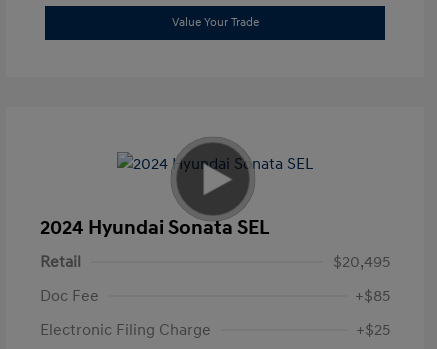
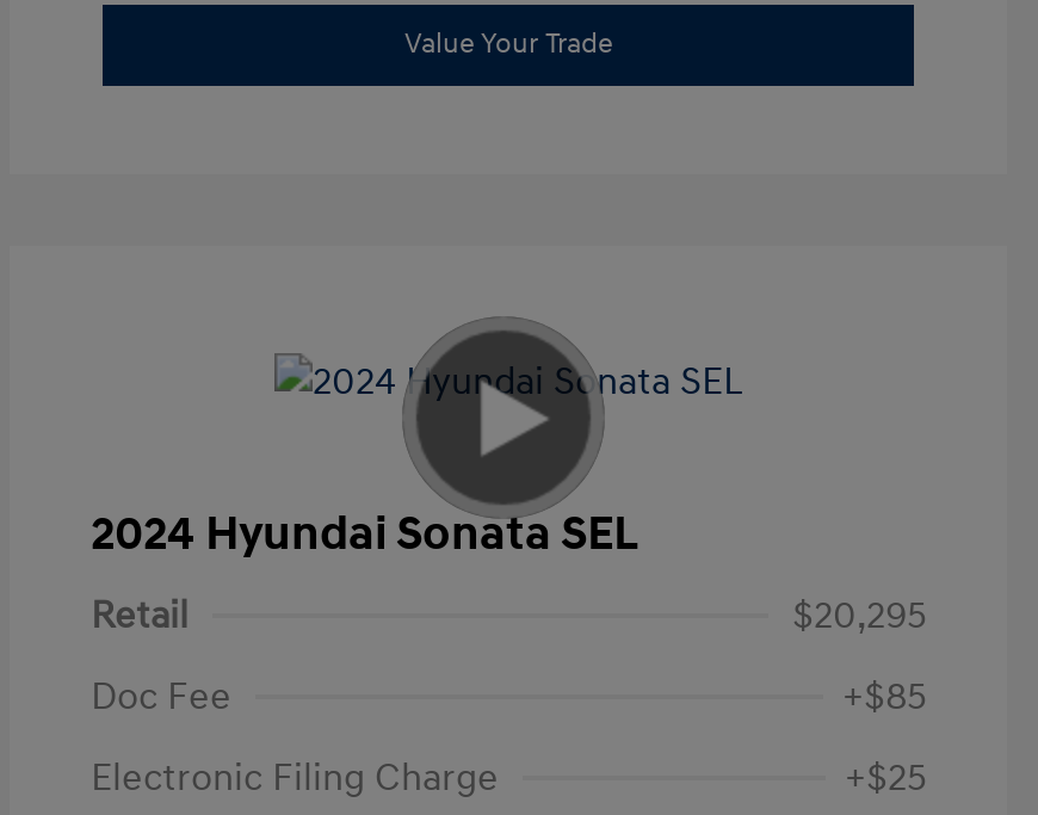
- $20,495
+ $20,295
